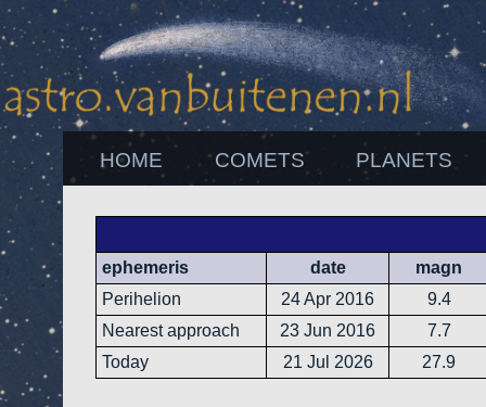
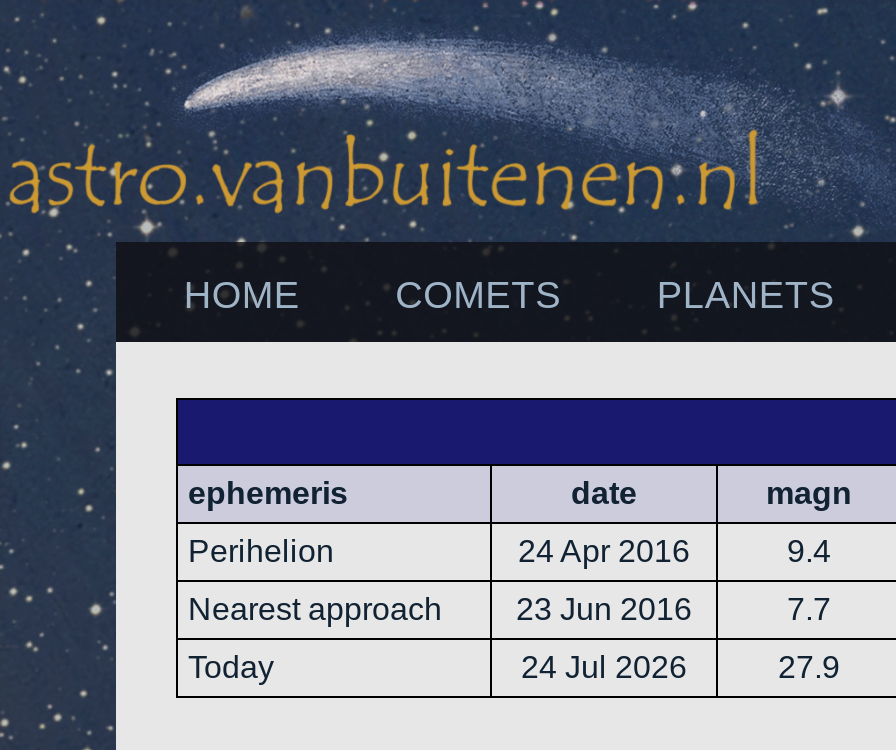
- 21 Jul 2026
+ 24 Jul 2026
